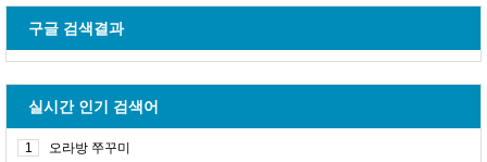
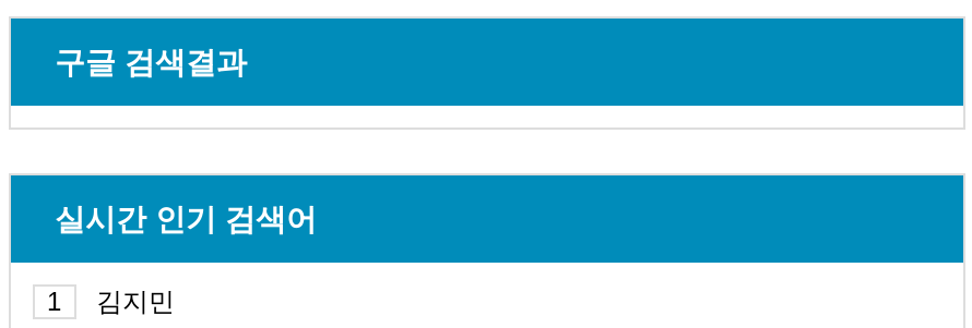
- 오라방 쭈꾸미
+ 김지민
